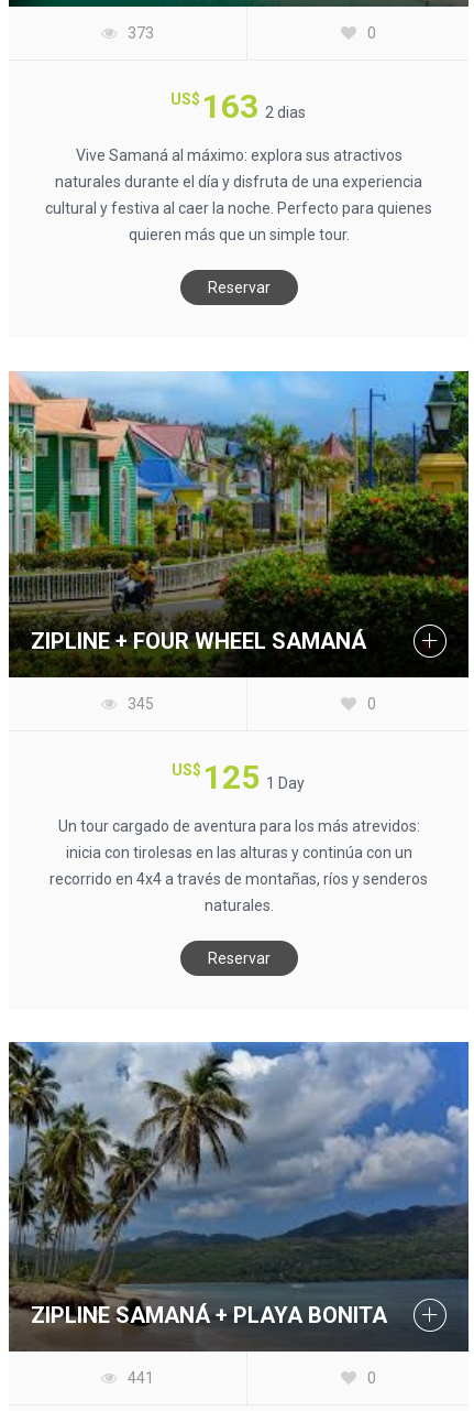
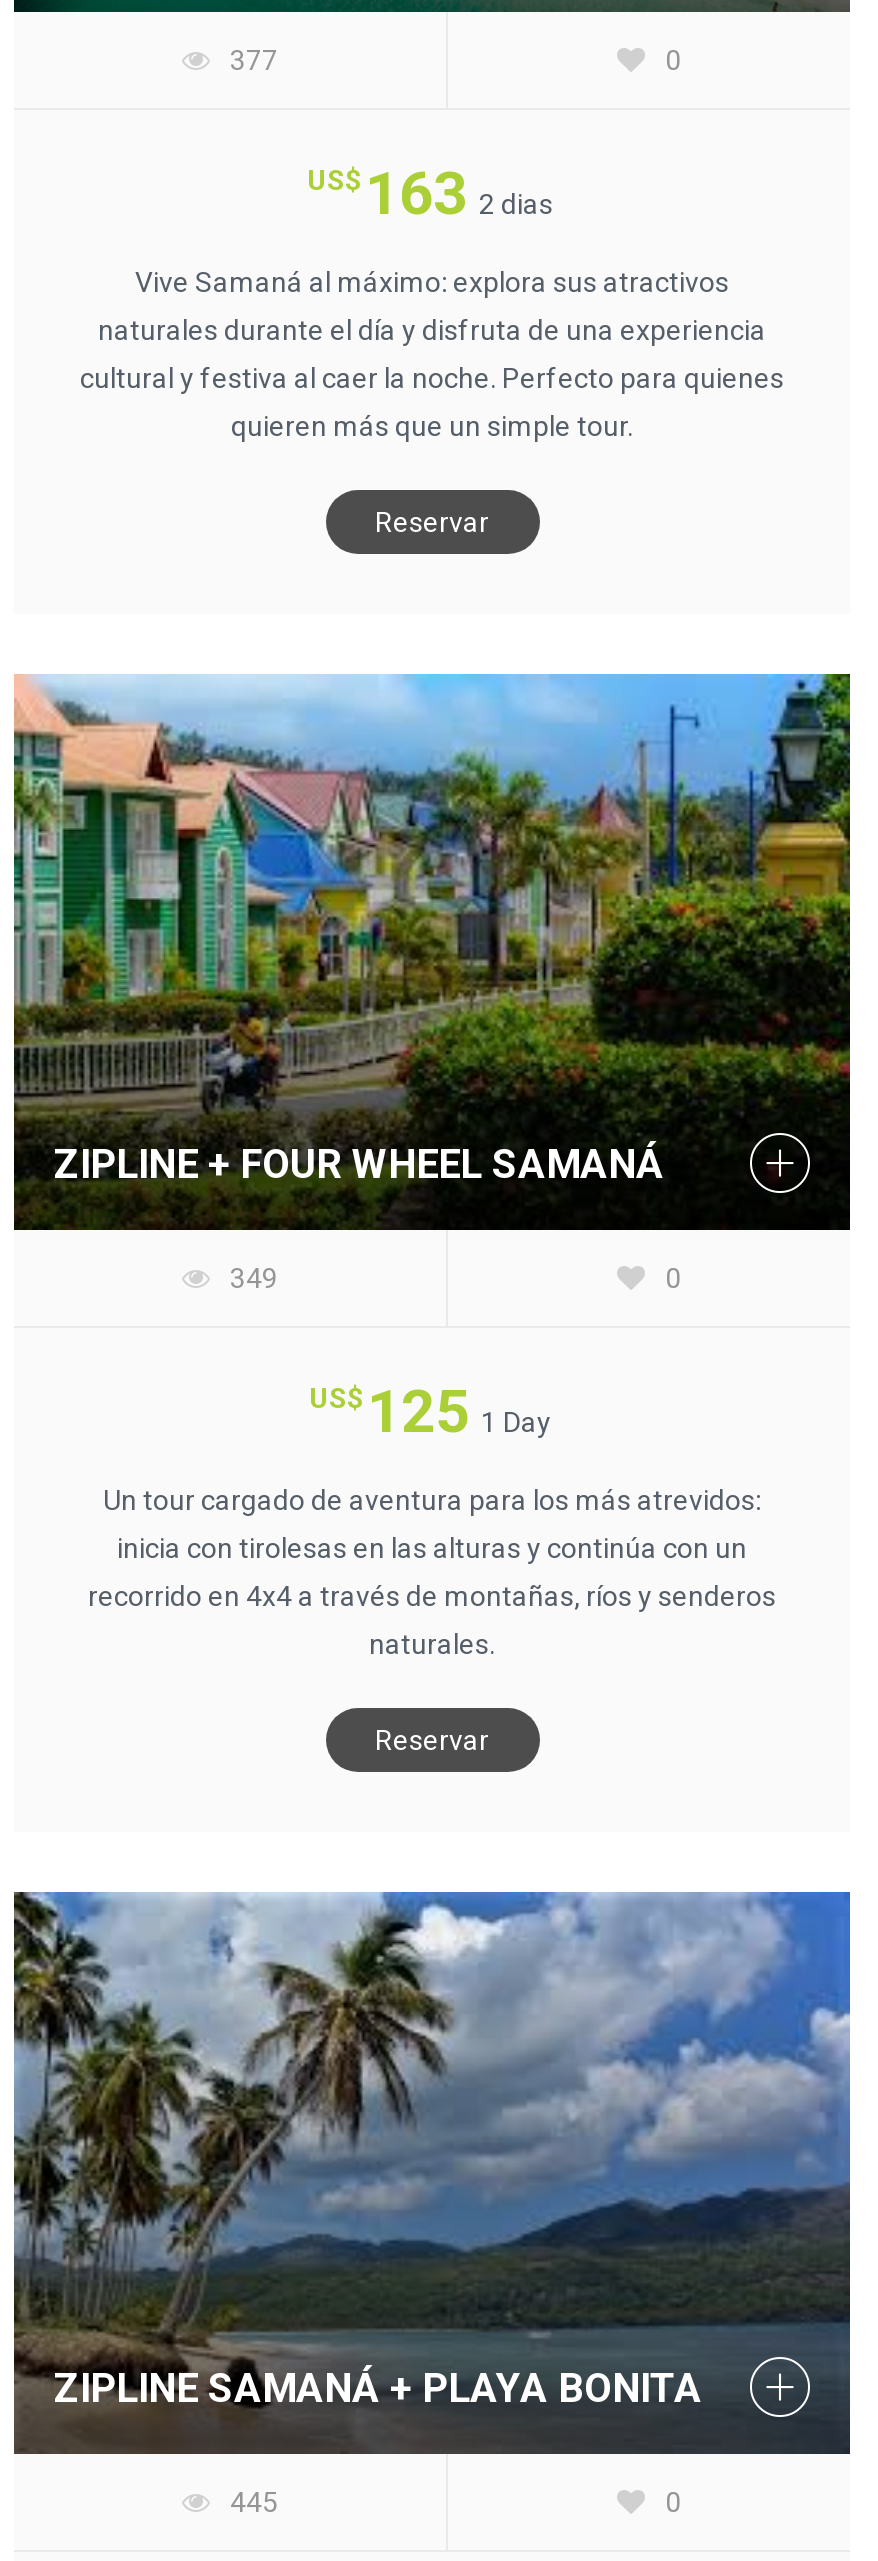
- 373
+ 377

- 345
+ 349

- 441
+ 445
